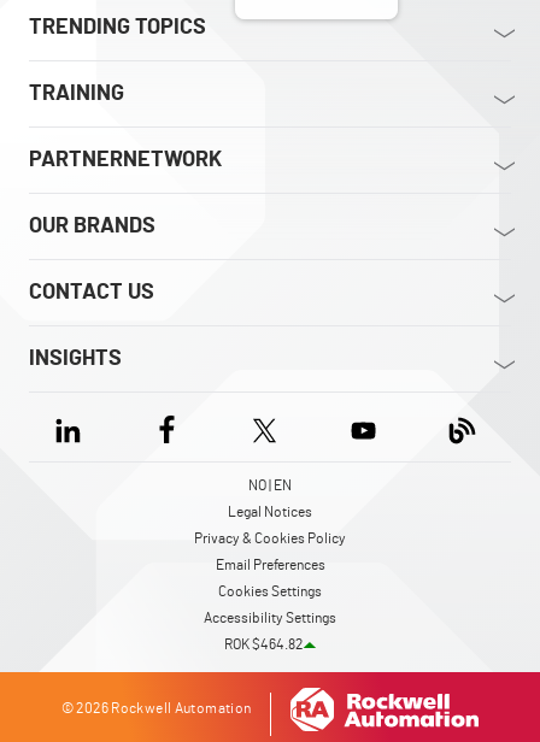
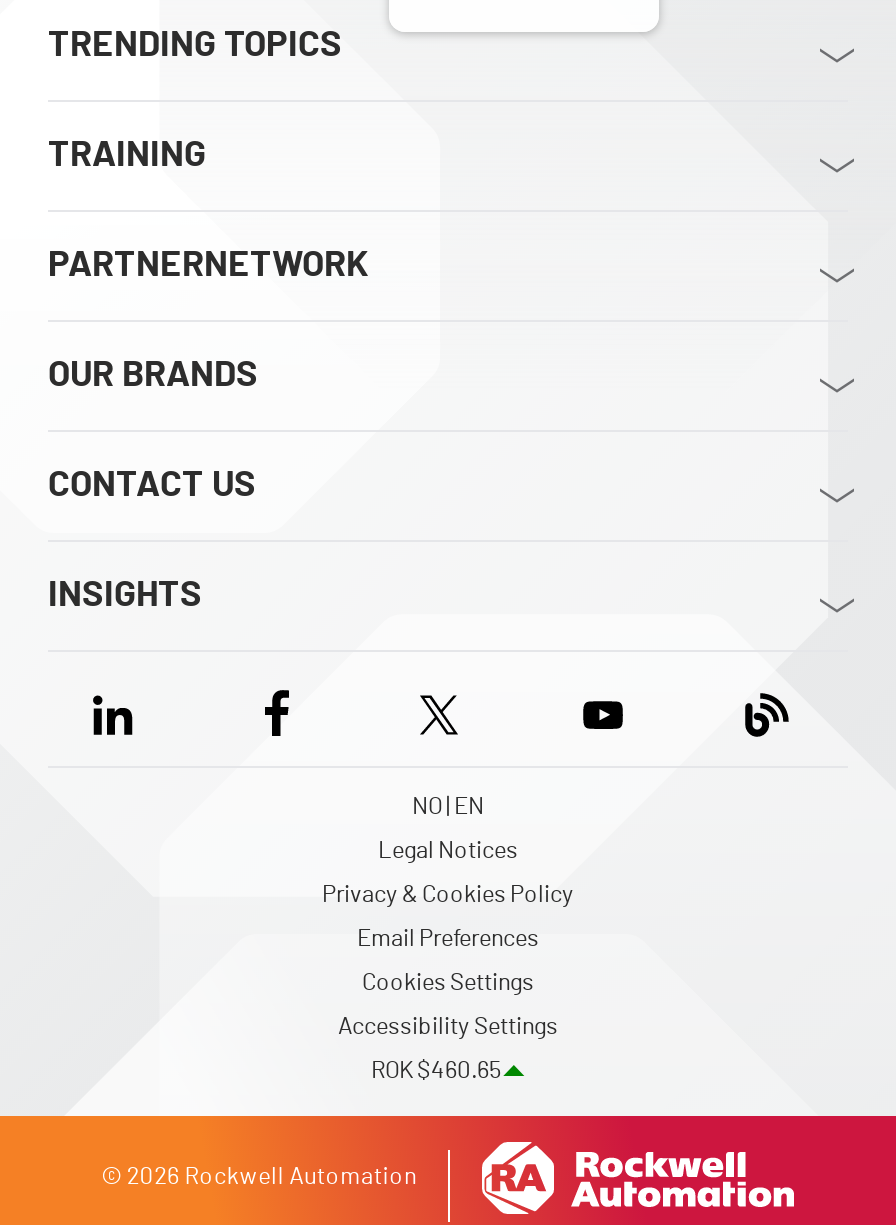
- ROK $464.82
+ ROK $460.65
